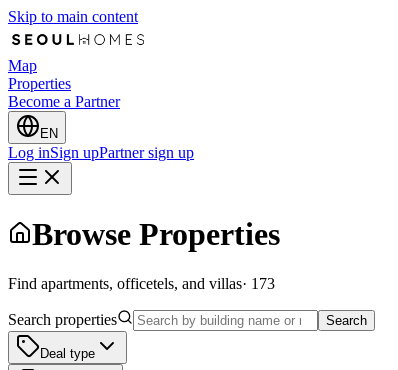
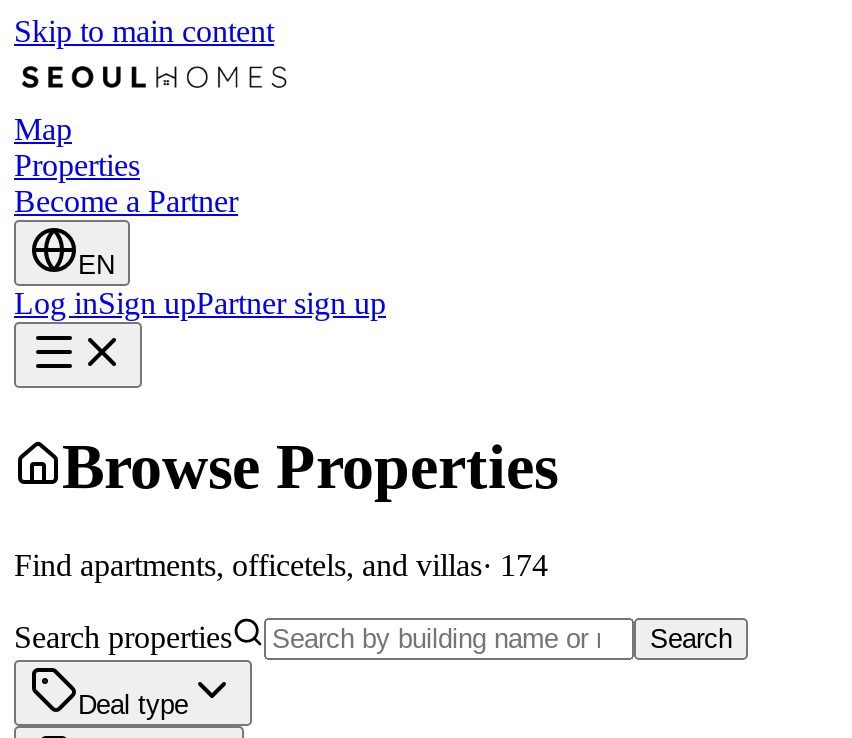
- Find apartments, officetels, and villas · 173
+ Find apartments, officetels, and villas · 174
